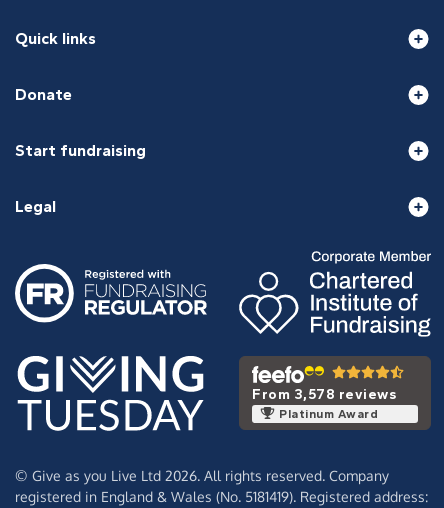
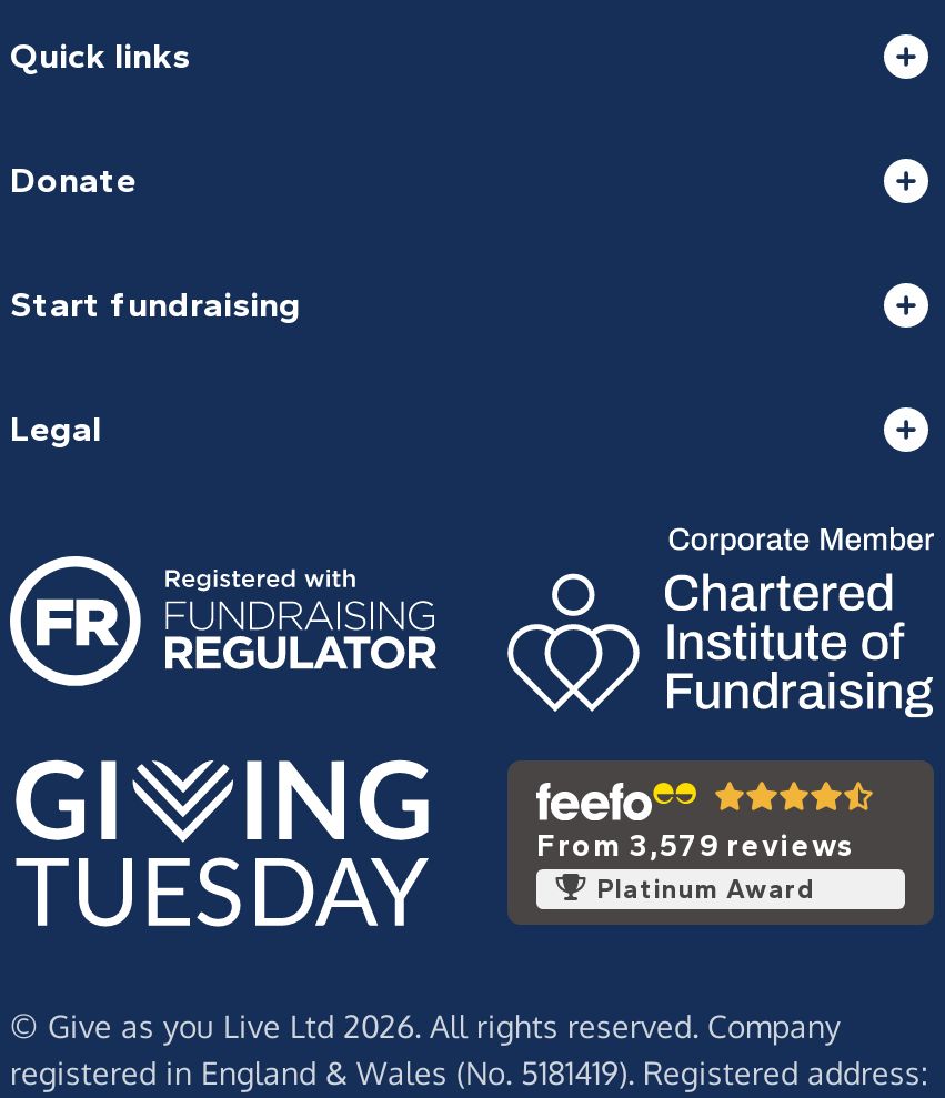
- From 3,578 reviews
+ From 3,579 reviews
